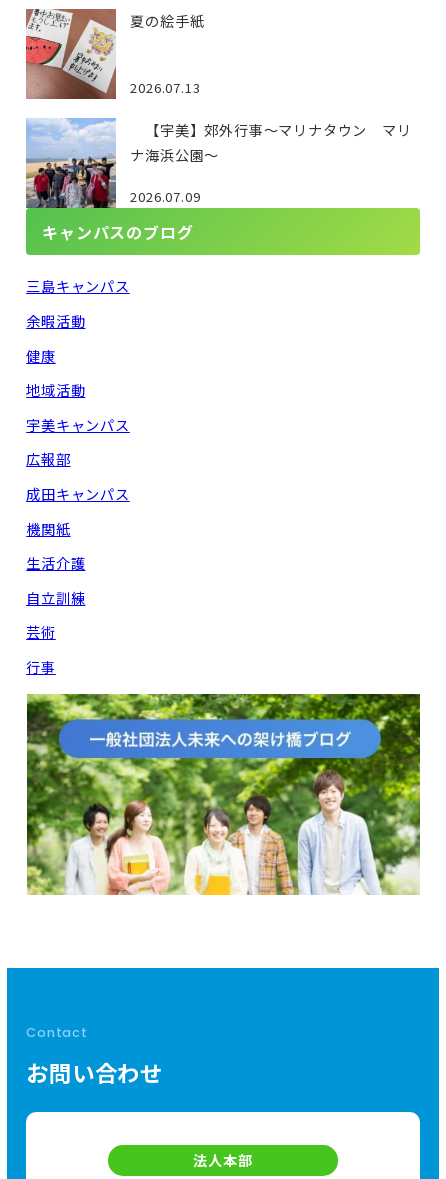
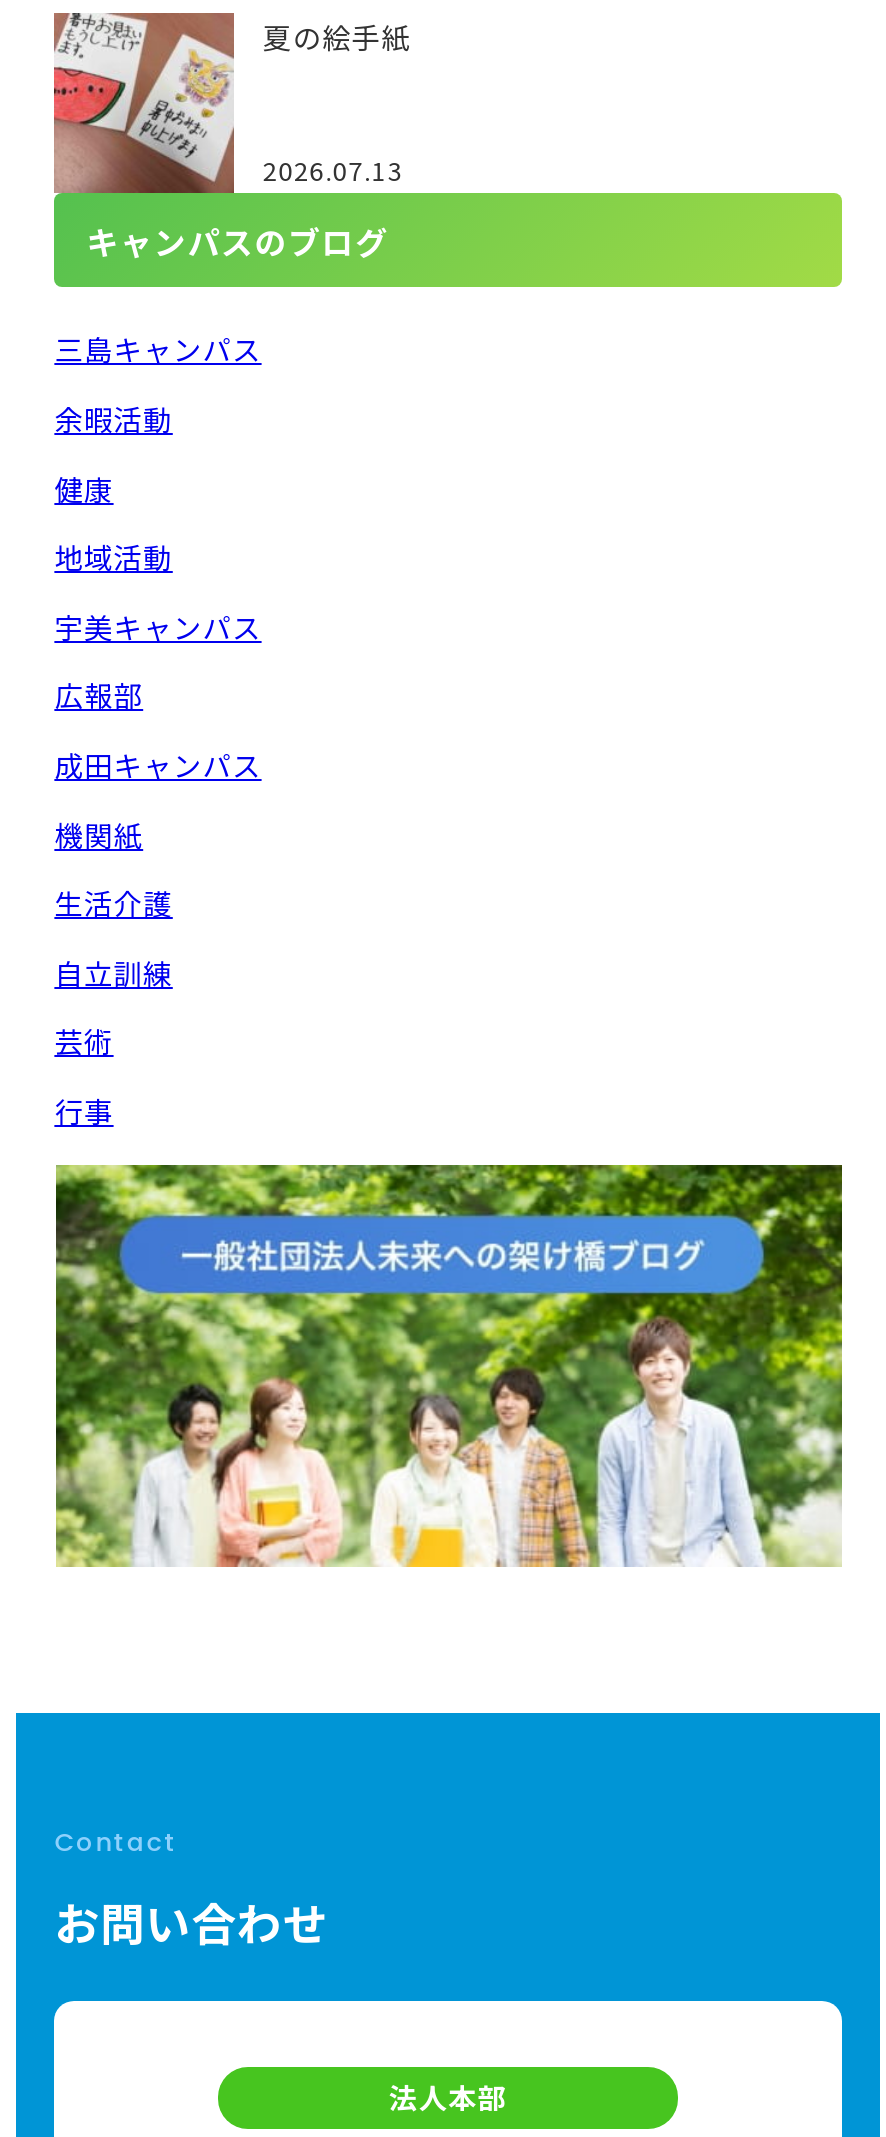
- [image]
- 【宇美】郊外行事～マリナタウン マリ
- ナ海浜公園～
- 2026.07.09
